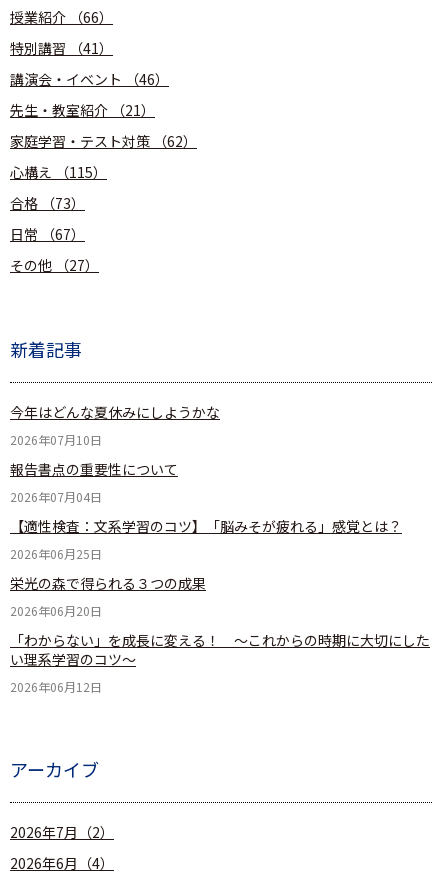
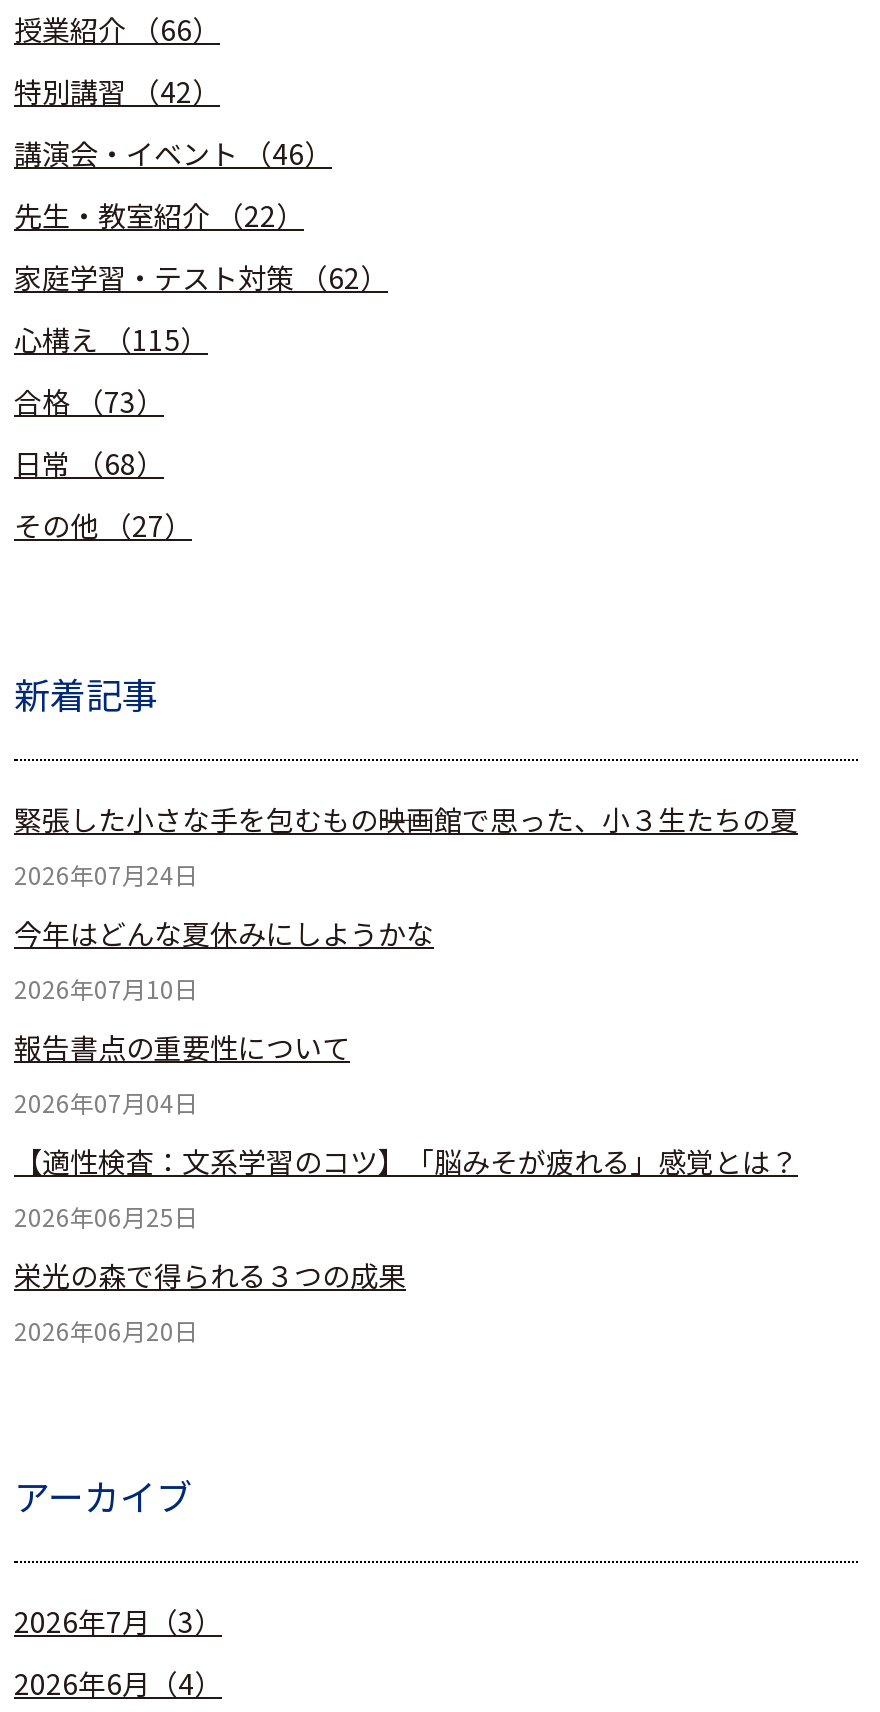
- 特別講習（41）
+ 特別講習（42）

- 先生・教室紹介（21）
+ 先生・教室紹介（22）

- 日常（67）
+ 日常（68）

+ 緊張した小さな手を包むもの――映画館で思った、小３生たちの夏
+ 2026年07月24日

moved down: 今年はどんな夏休みにしようかな | 2026年07月10日 | 報告書点の重要性について | 2026年07月04日 | 【適性検査：文系学習のコツ】「脳みそが疲れる」感覚とは？ | 2026年06月25日 | 栄光の森で得られる３つの成果 | 2026年06月20日

- 「わからない」を成長に変える！ ～これからの時期に大切にした
- い理系学習のコツ～
- 2026年06月12日

- 2026年7月（2）
+ 2026年7月（3）
